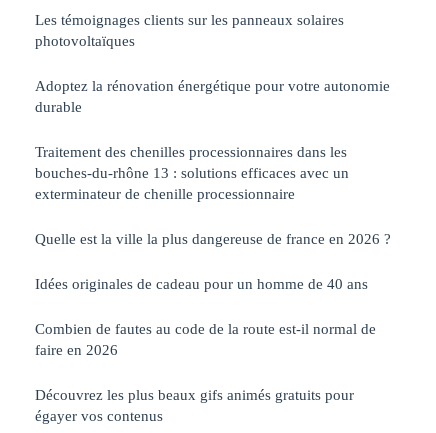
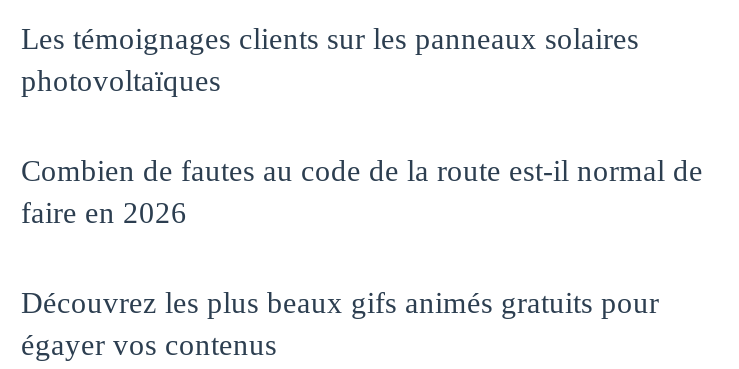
- Adoptez la rénovation énergétique pour votre autonomie
- durable
- Traitement des chenilles processionnaires dans les
- bouches-du-rhône 13 : solutions efficaces avec un
- exterminateur de chenille processionnaire
- Quelle est la ville la plus dangereuse de france en 2026 ?
- Idées originales de cadeau pour un homme de 40 ans
